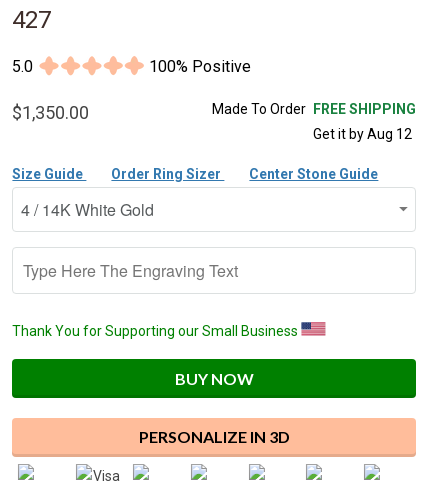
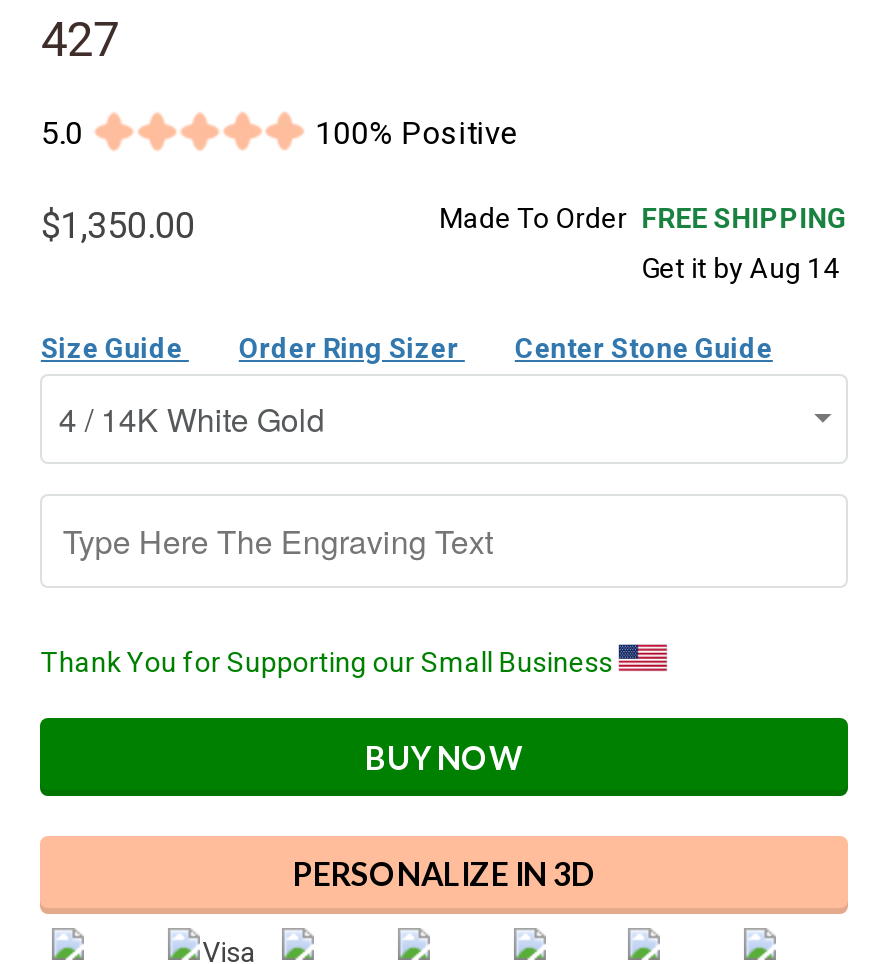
- Get it by Aug 12
+ Get it by Aug 14
